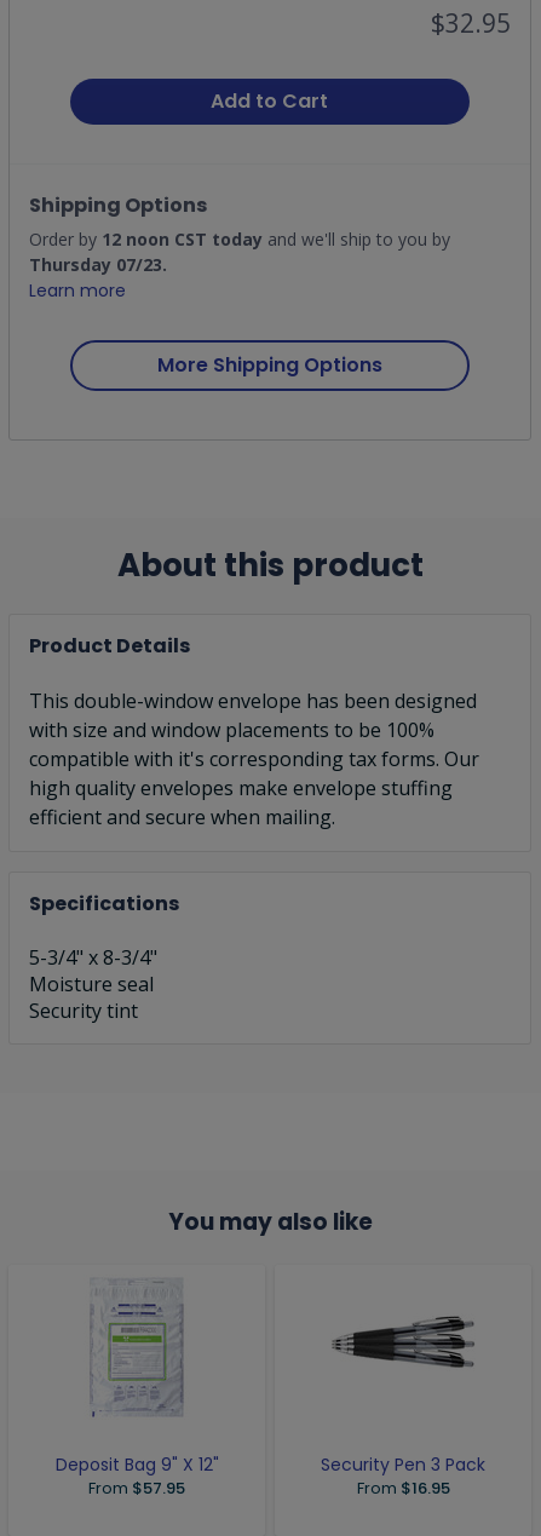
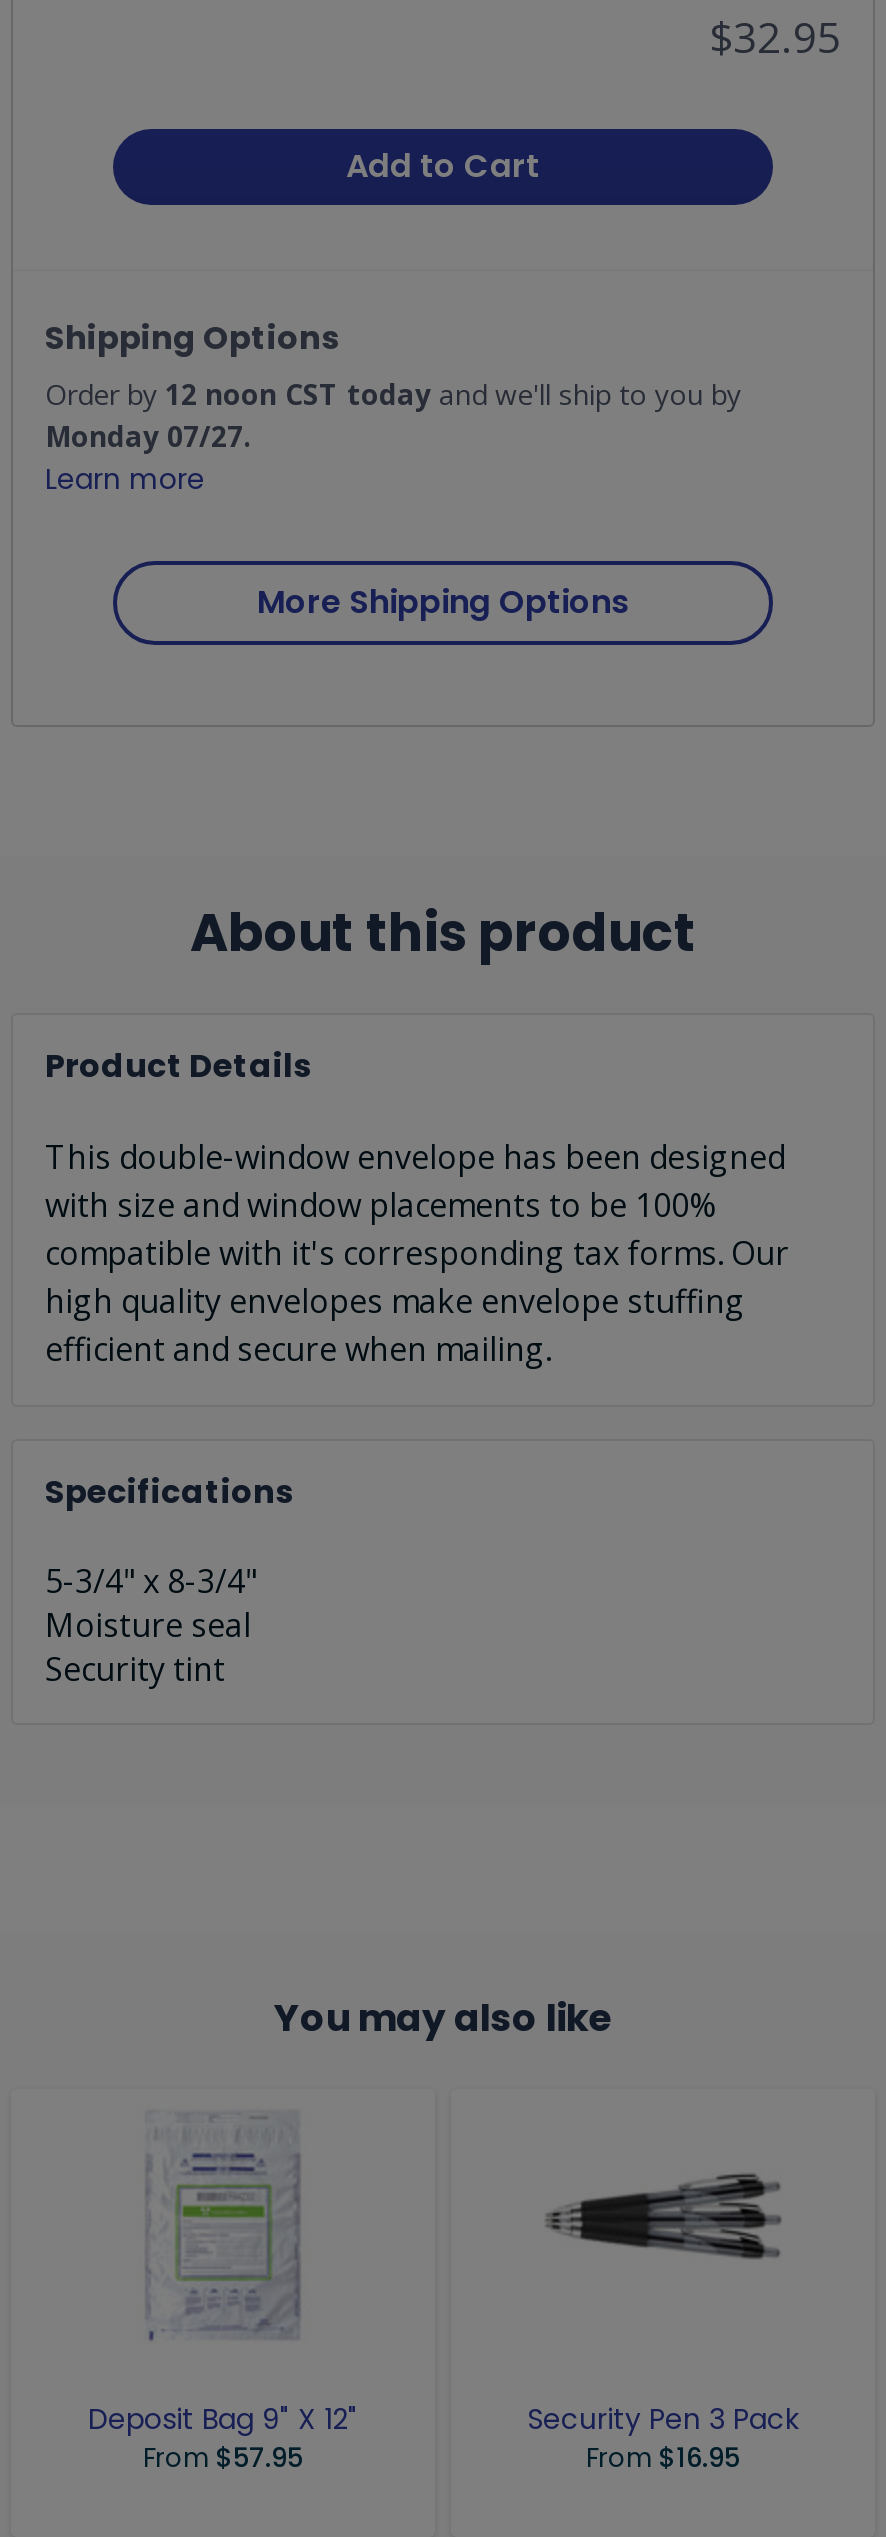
- Thursday 07/23.
+ Monday 07/27.
